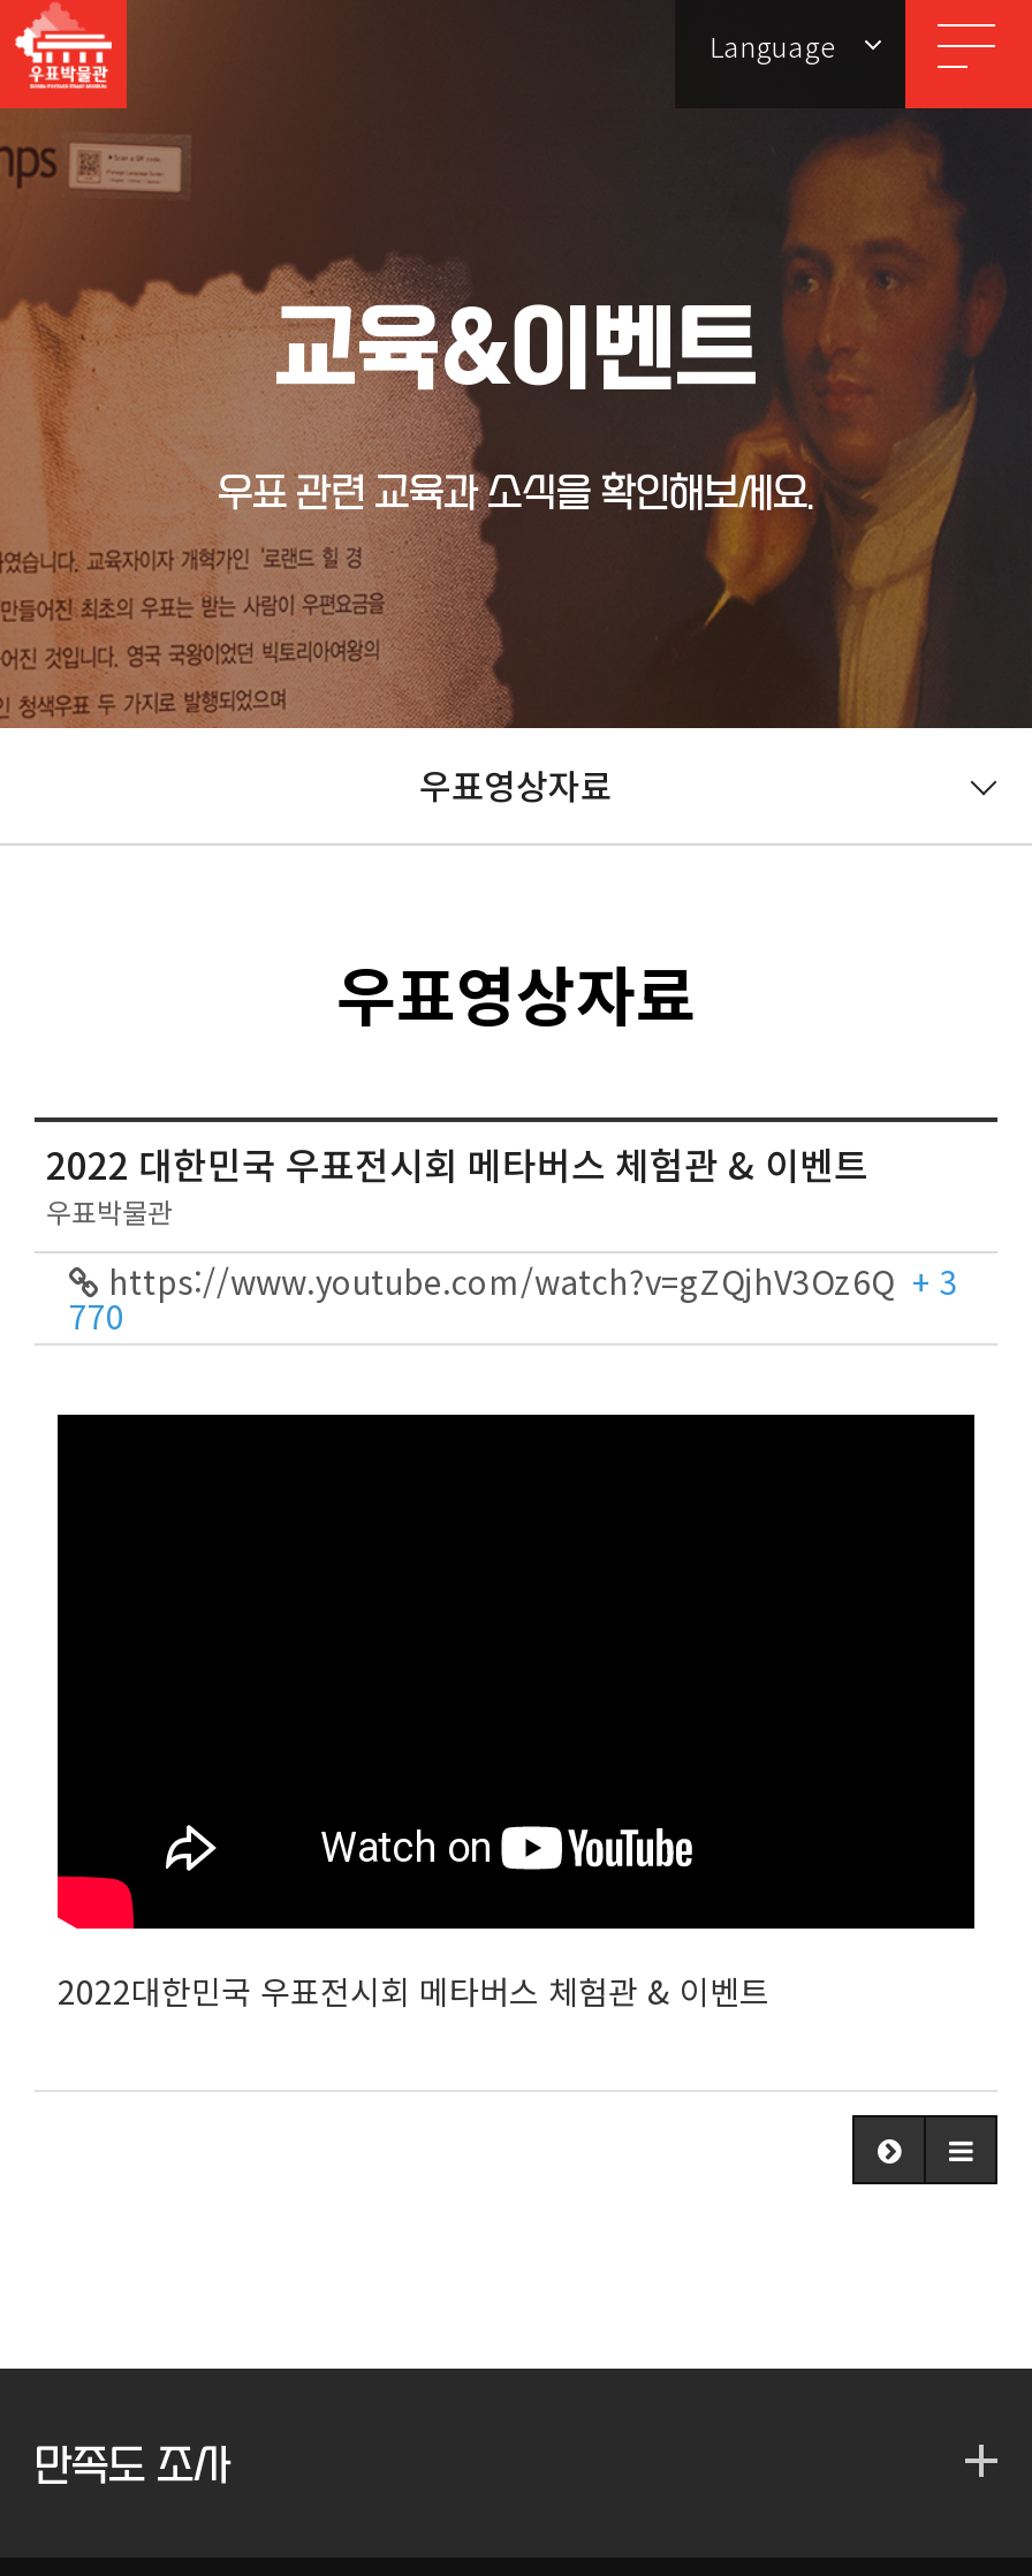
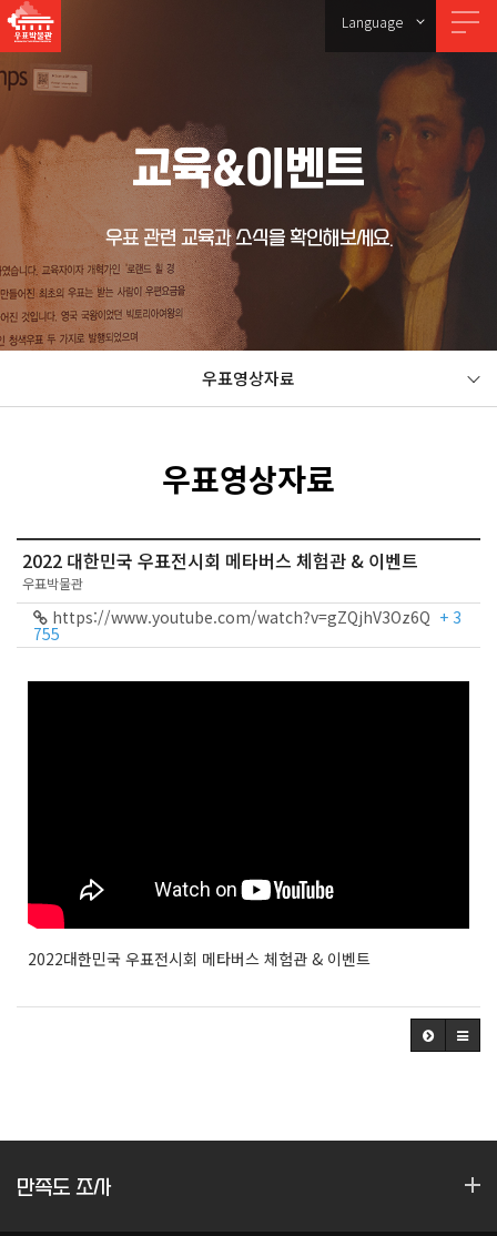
- 770
+ 755
